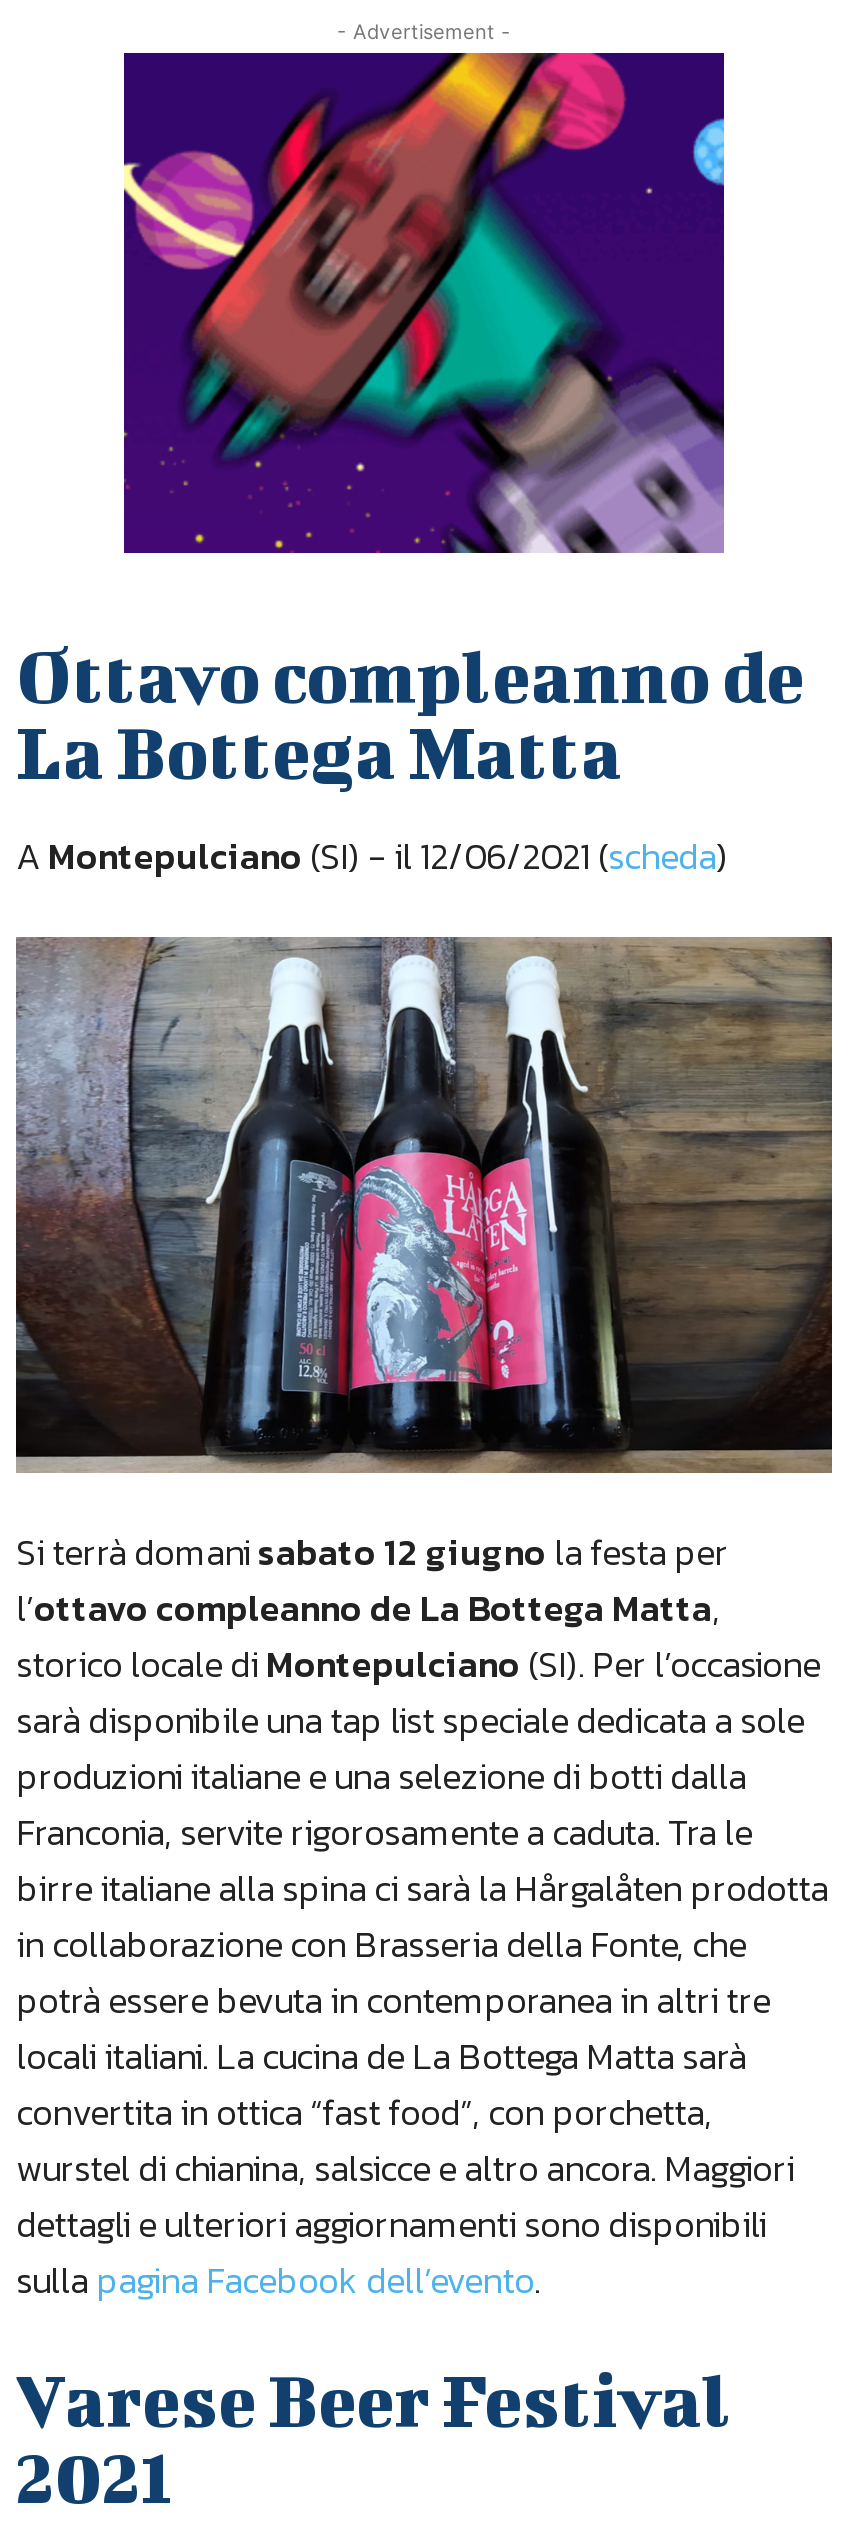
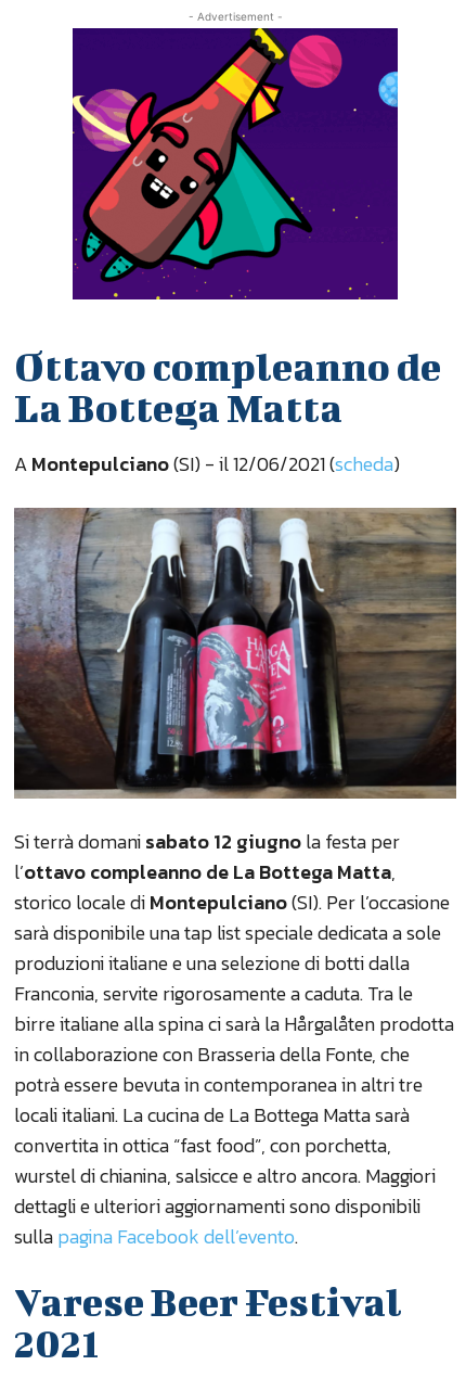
- [image]
+ [image]
